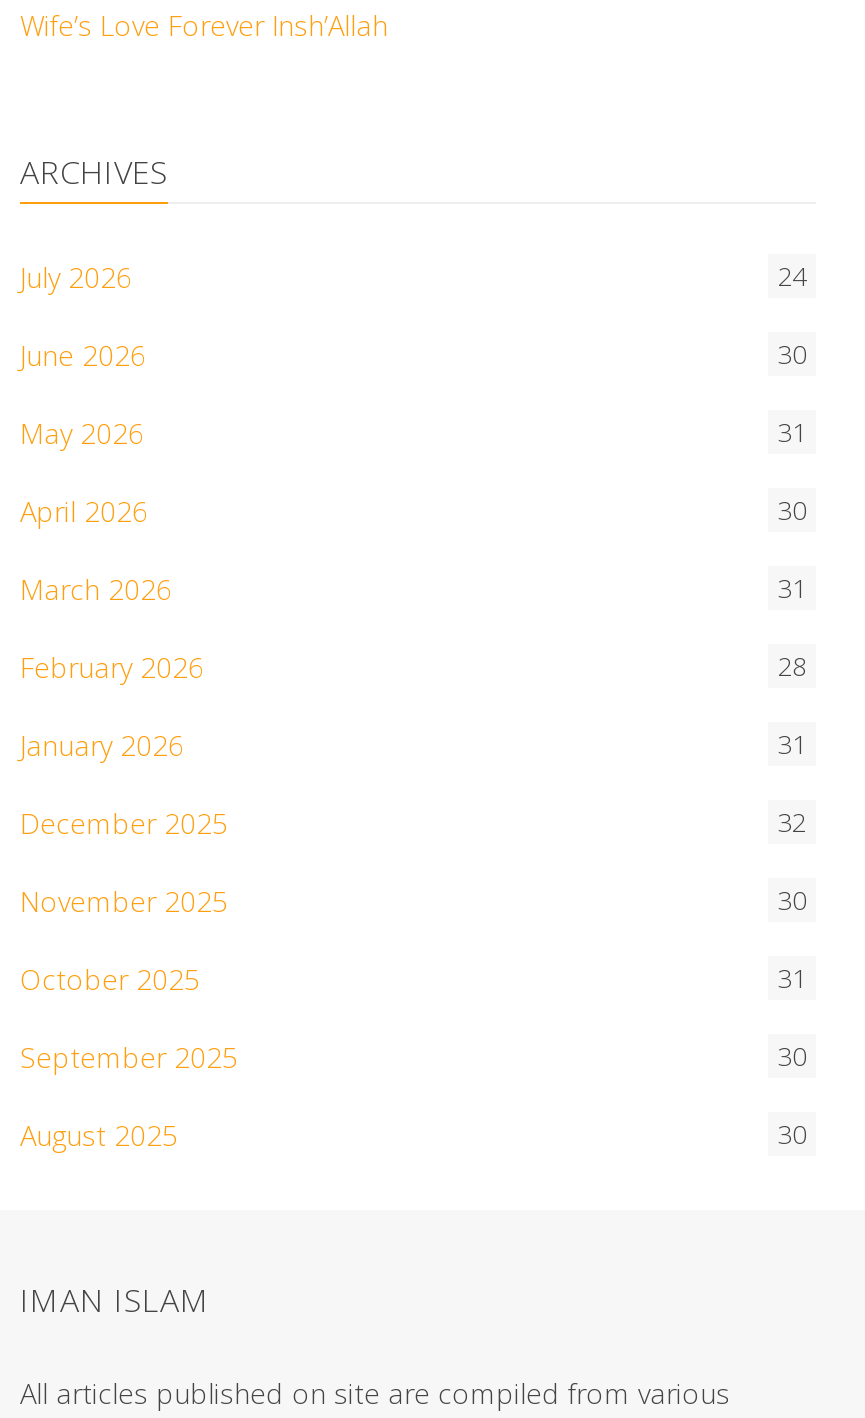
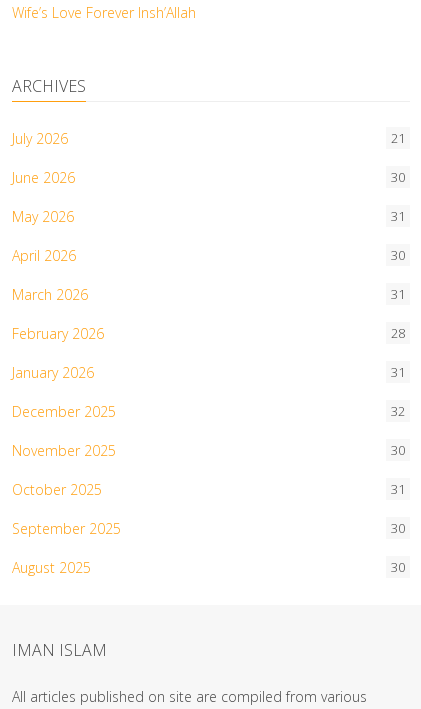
- 24
+ 21
